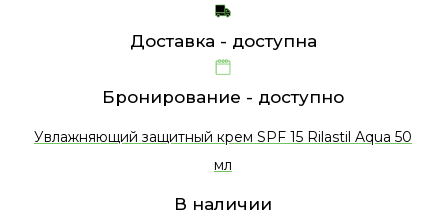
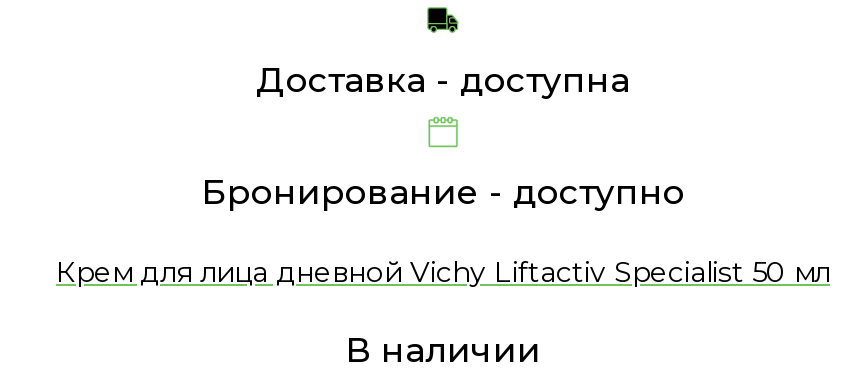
- Увлажняющий защитный крем SPF 15 Rilastil Aqua 50
- мл
+ Крем для лица дневной Vichy Liftactiv Specialist 50 мл
